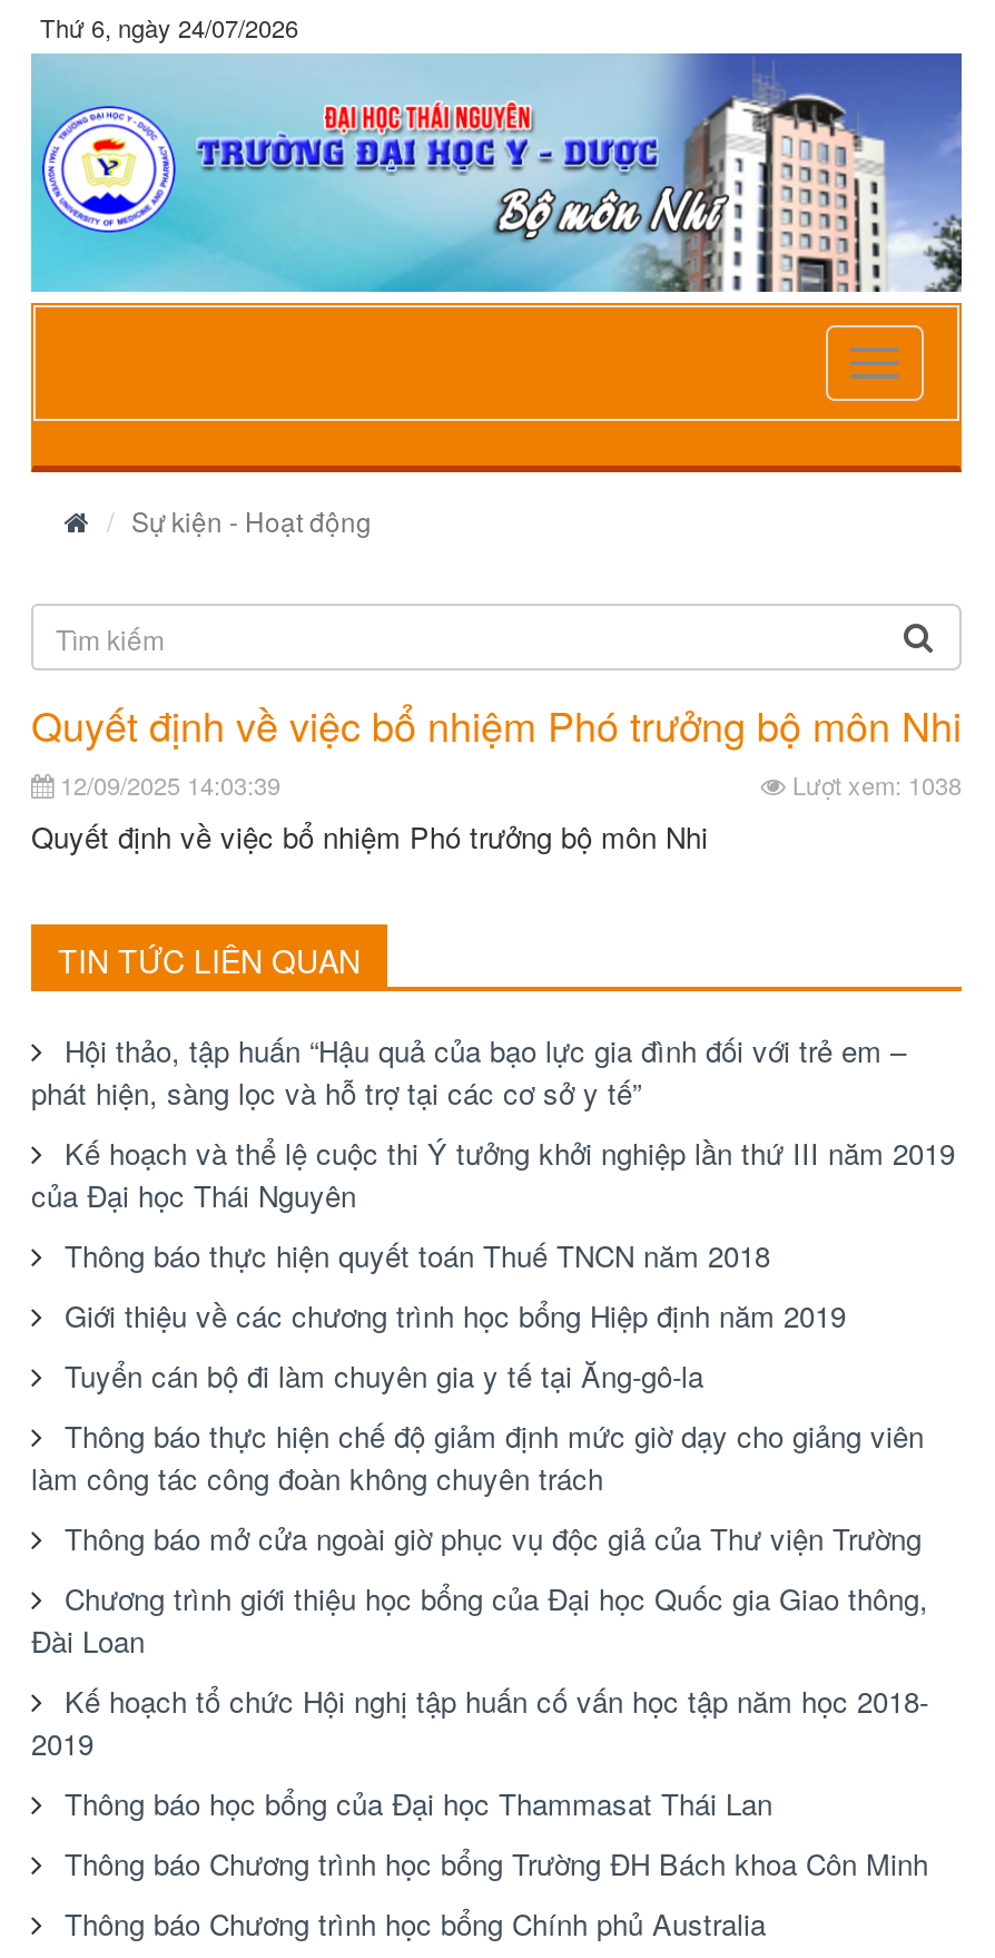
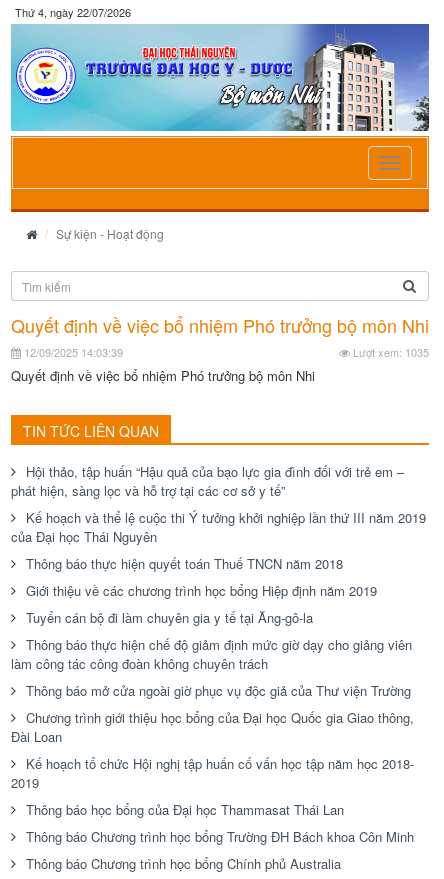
- Thứ 6, ngày 24/07/2026
+ Thứ 4, ngày 22/07/2026

- Lượt xem: 1038
+ Lượt xem: 1035
